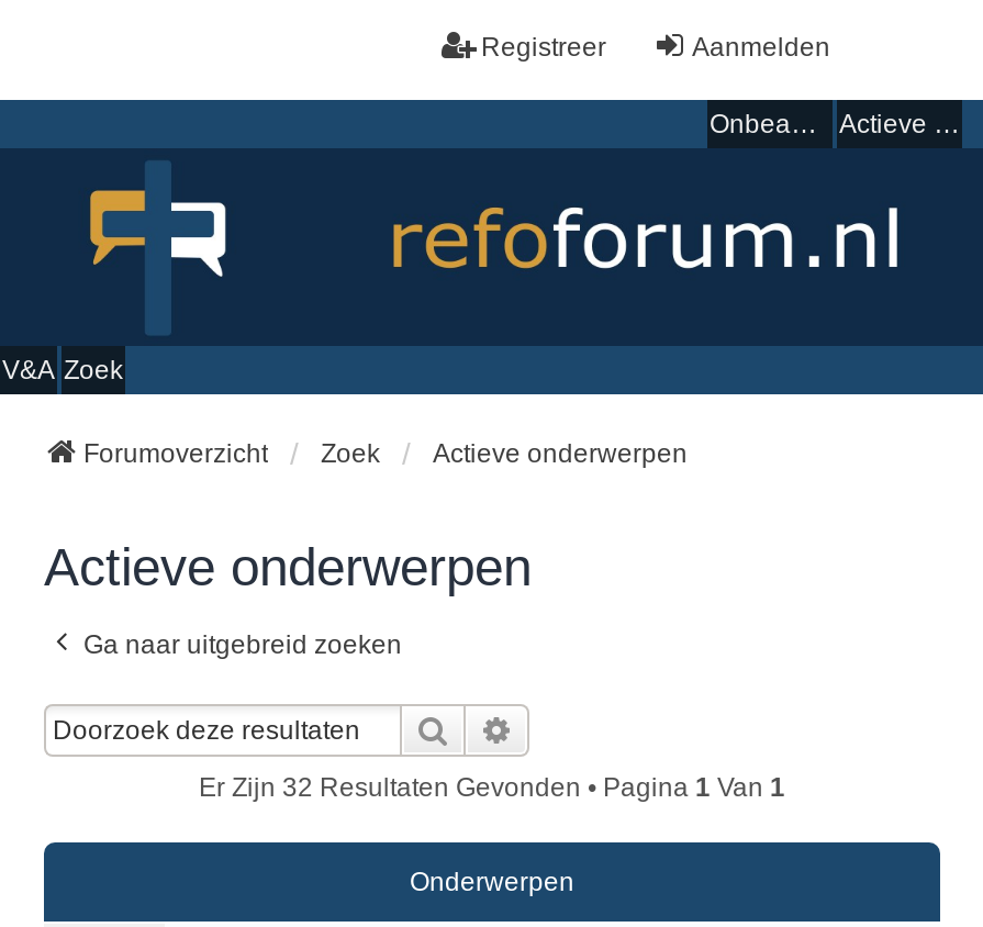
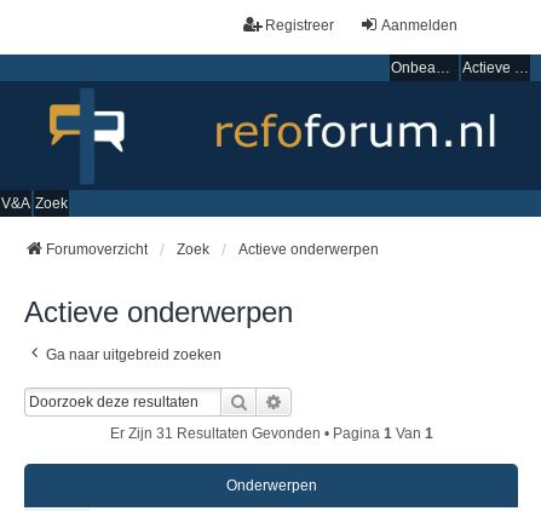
- Er Zijn 32 Resultaten Gevonden • Pagina 1 Van 1
+ Er Zijn 31 Resultaten Gevonden • Pagina 1 Van 1
